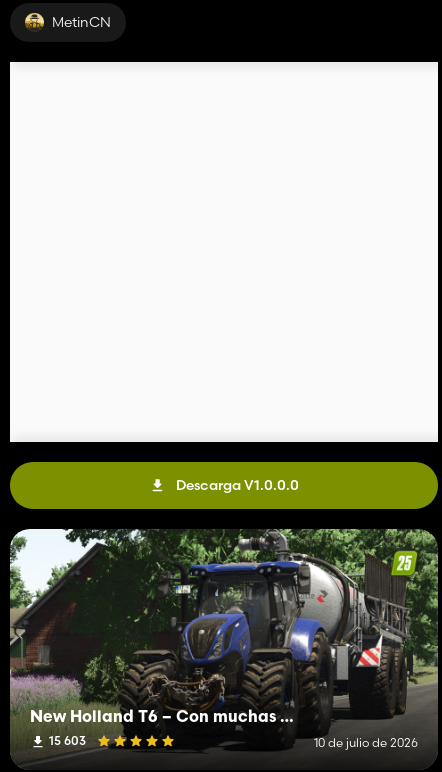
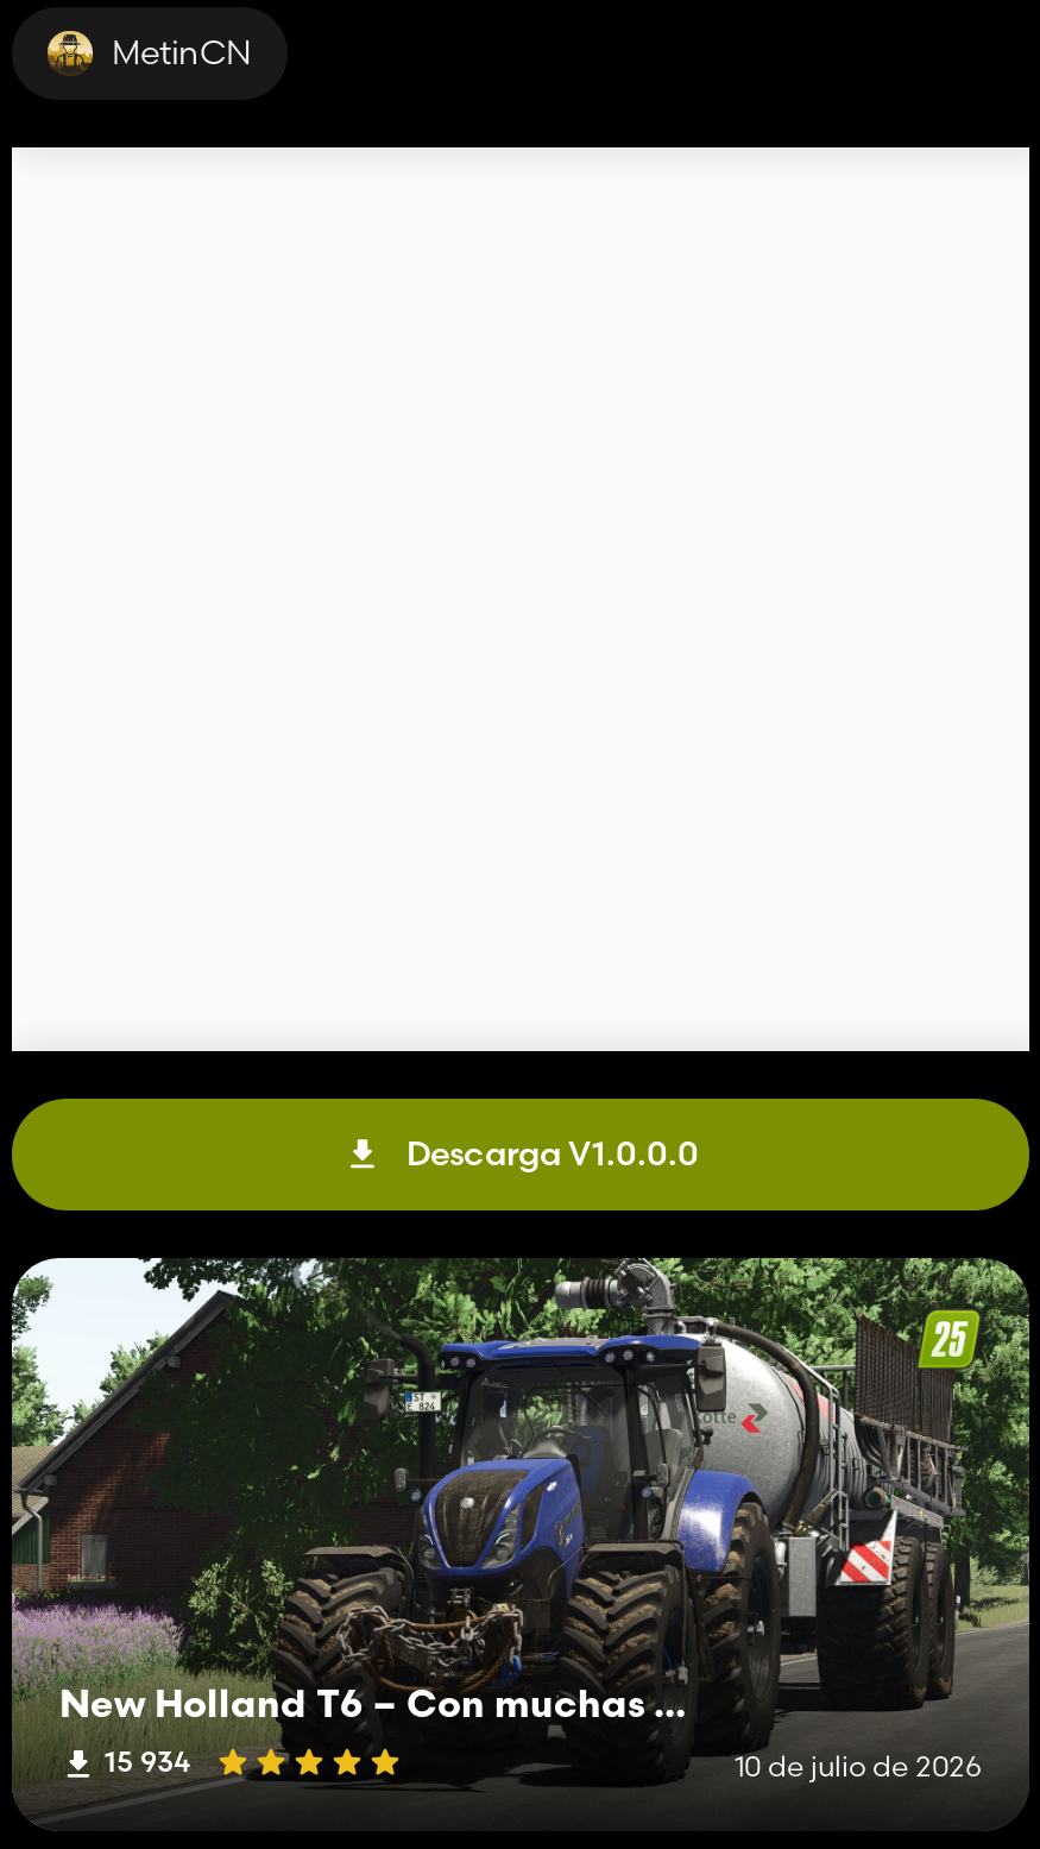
- 15 603
+ 15 934
